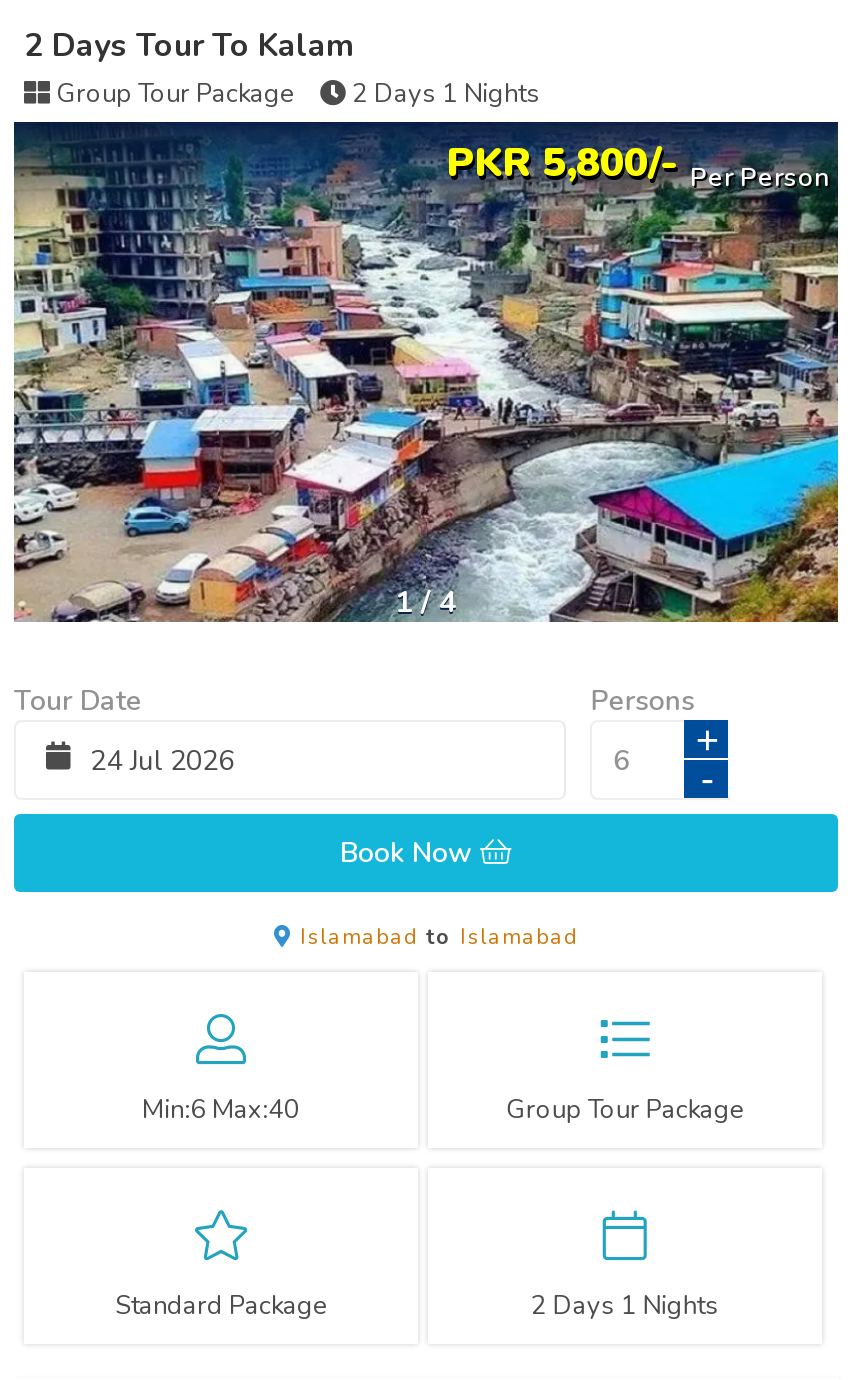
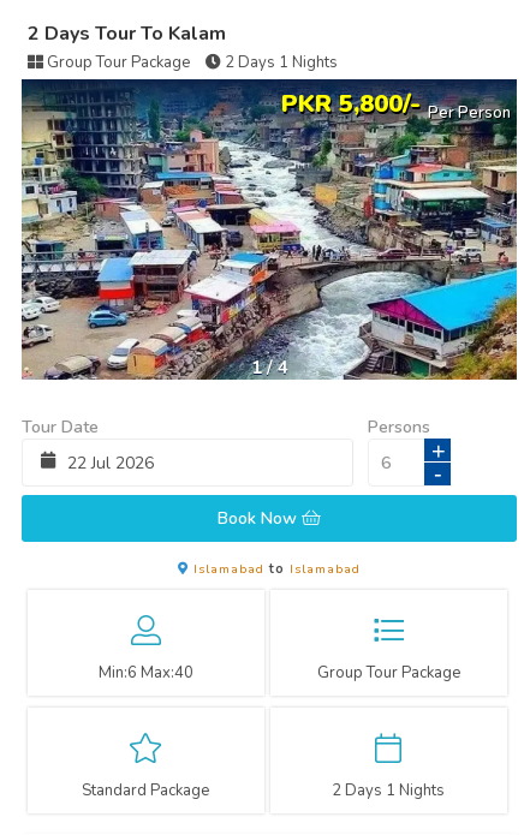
- 24 Jul 2026
+ 22 Jul 2026
